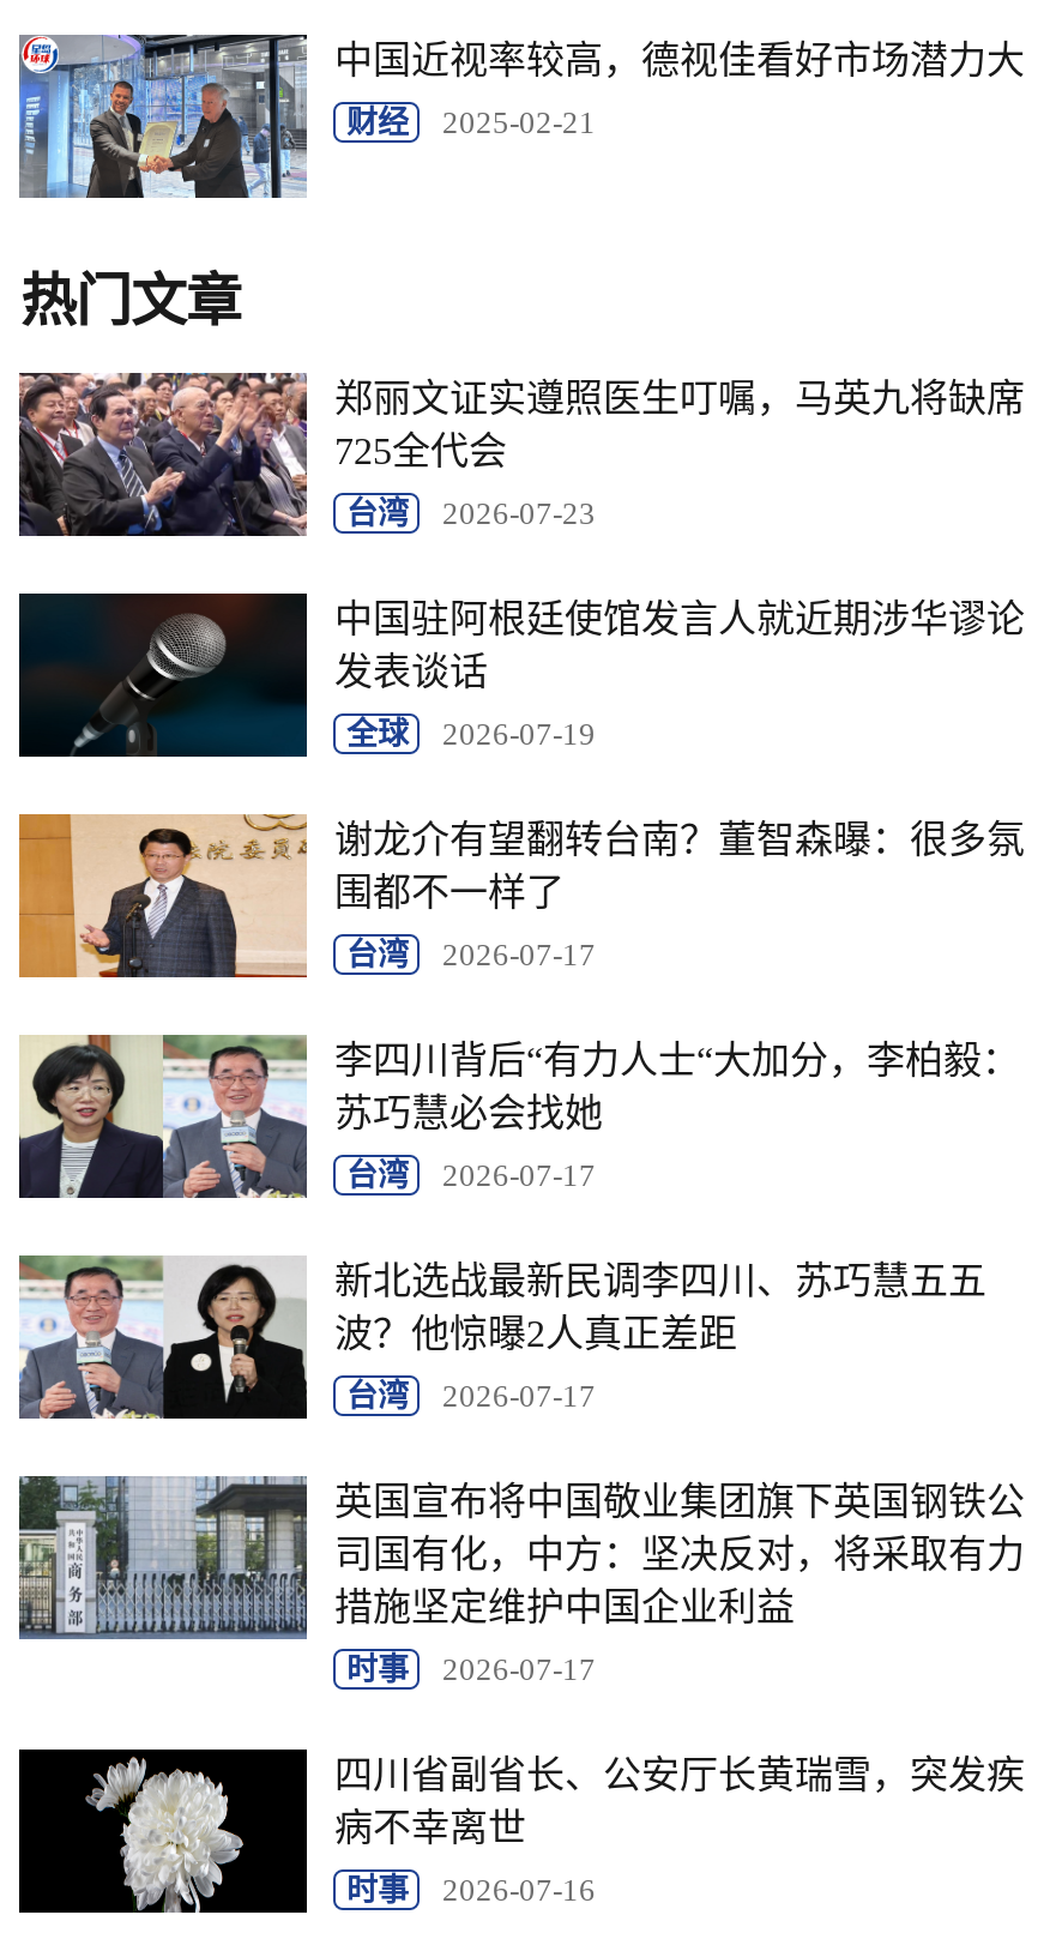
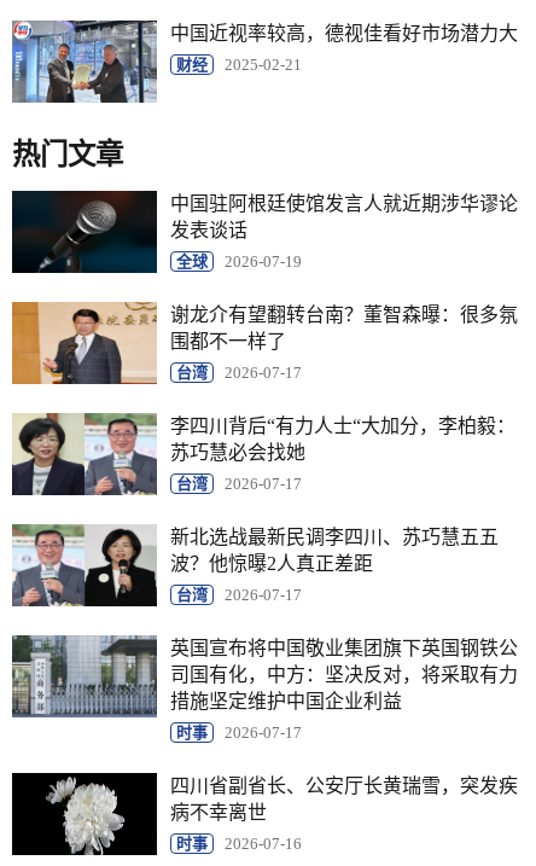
- [image]
- 郑丽文证实遵照医生叮嘱，马英九将缺席
- 725全代会
- 台湾
- 2026-07-23
